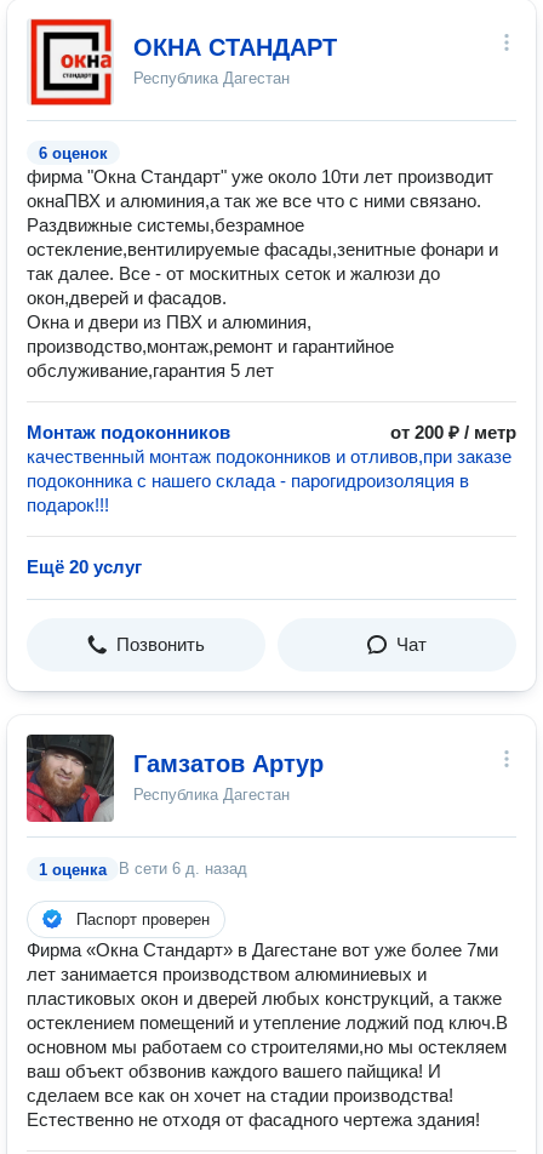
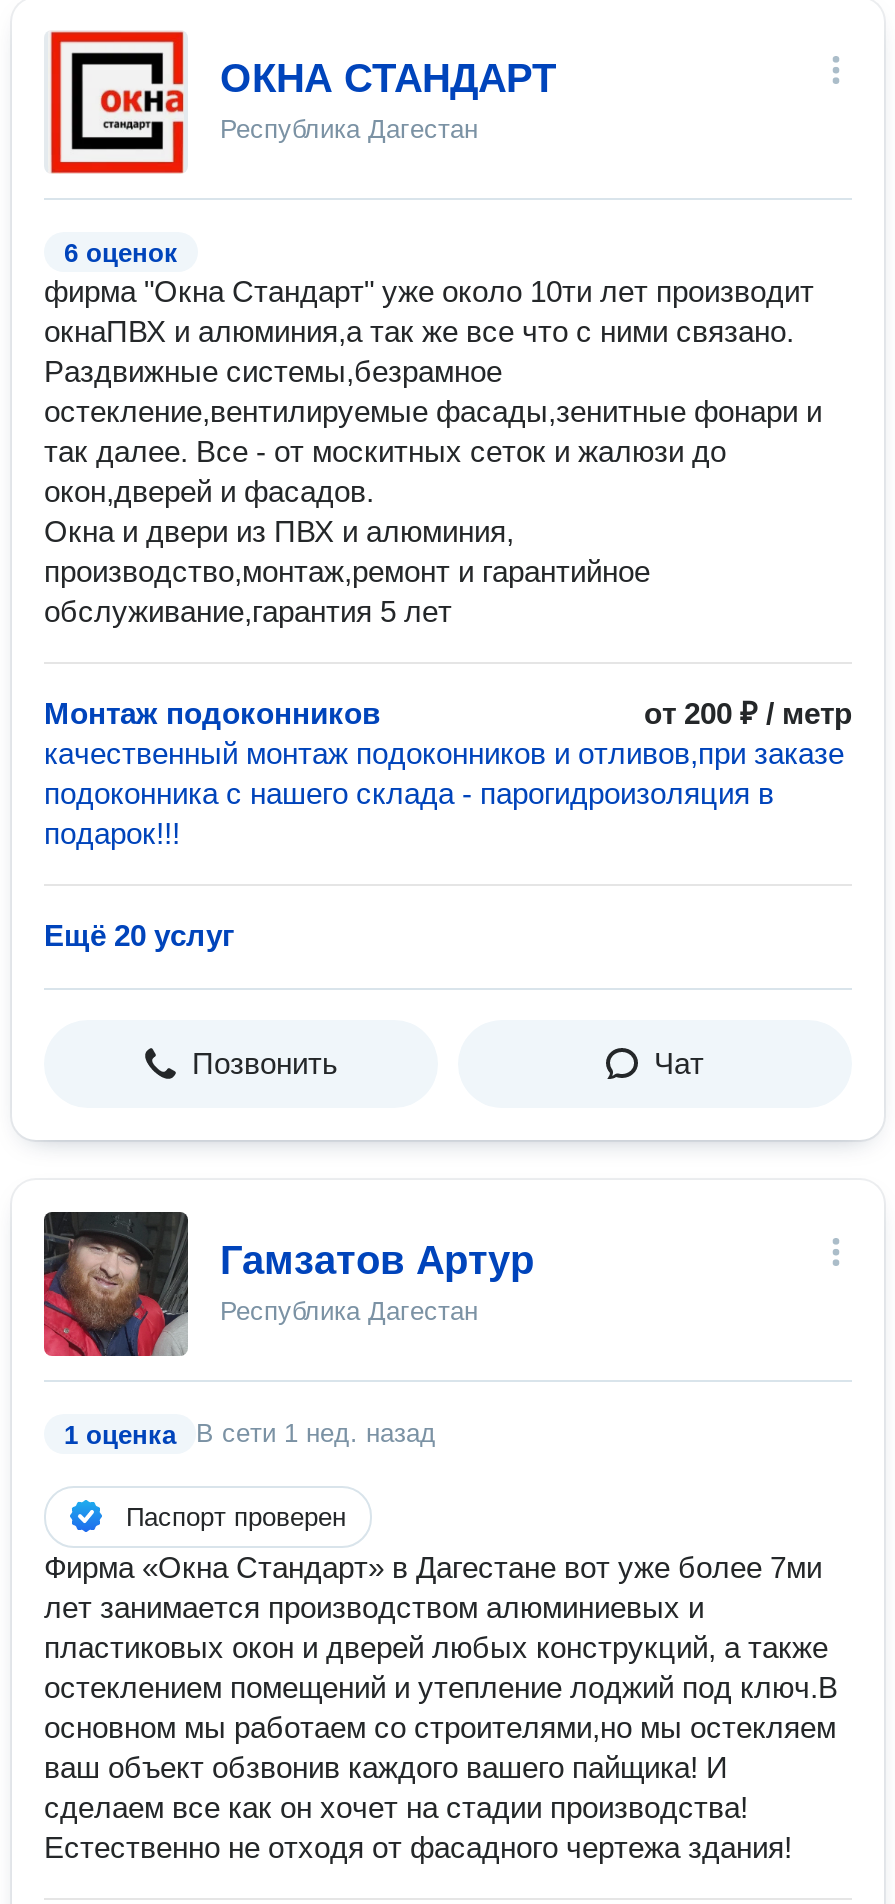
- В сети 6 д. назад
+ В сети 1 нед. назад
